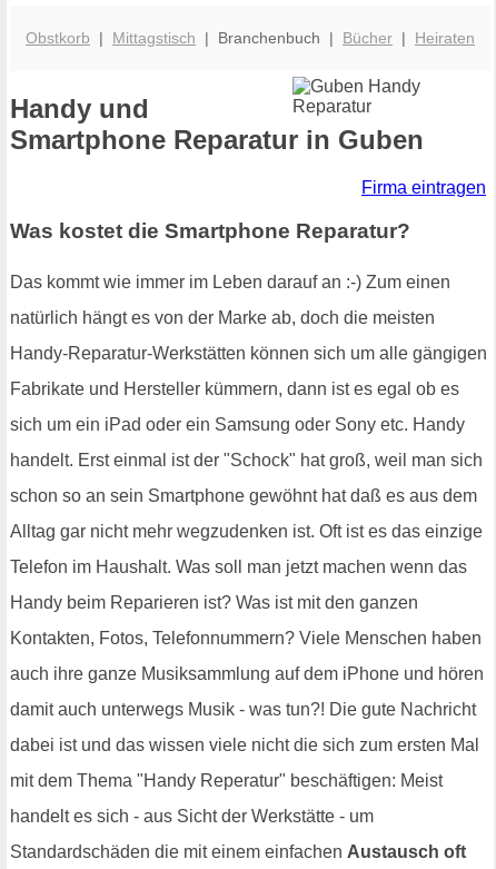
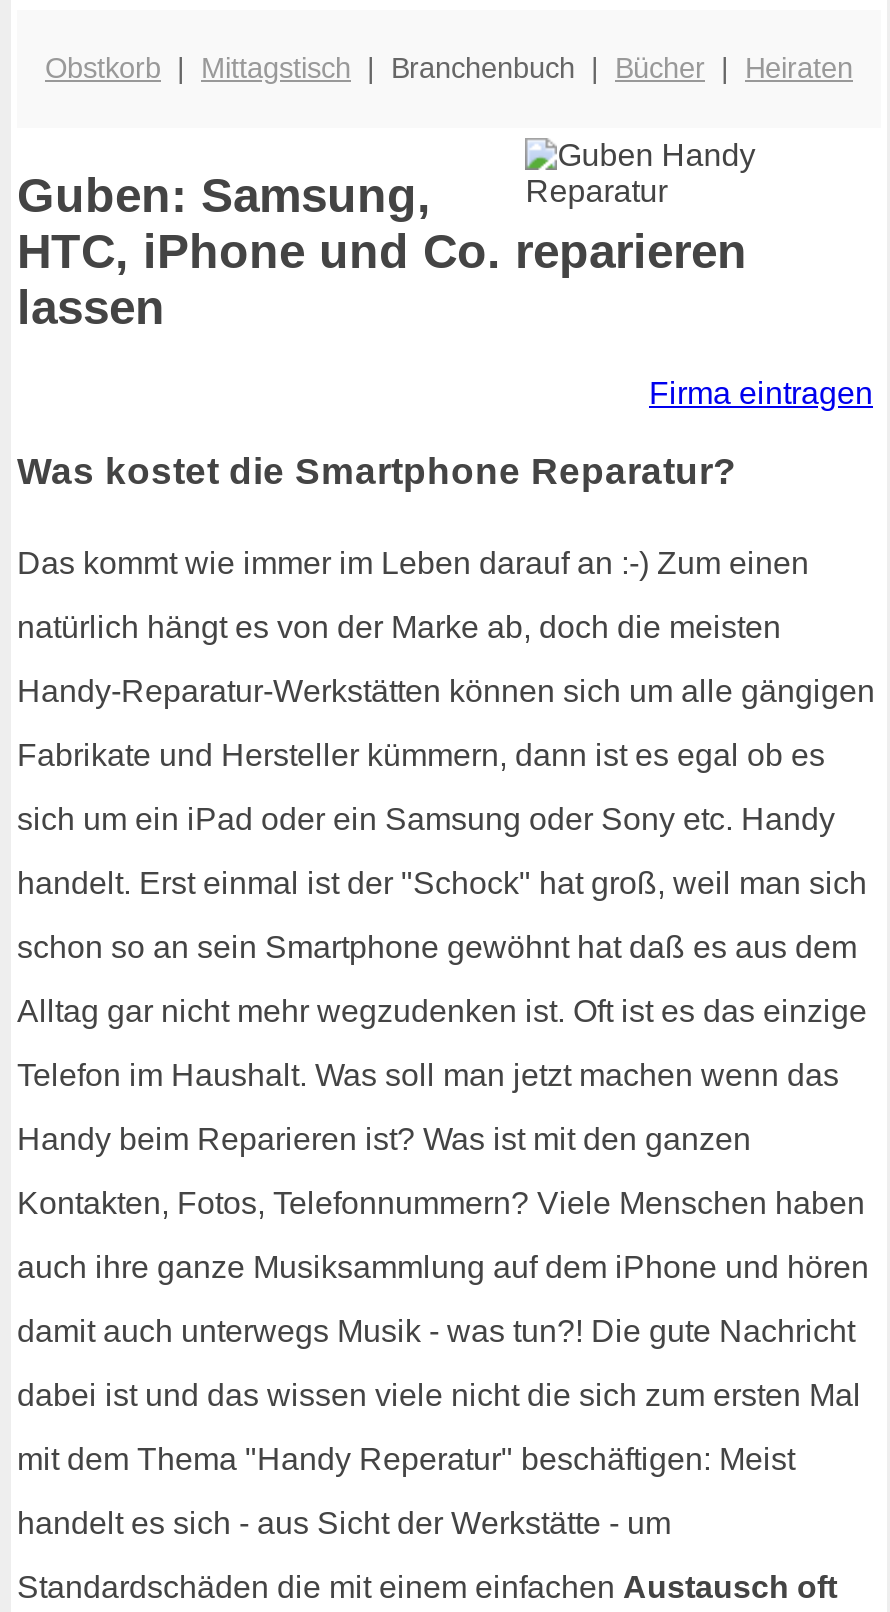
- Handy und
- Smartphone Reparatur in Guben
+ Guben: Samsung,
+ HTC, iPhone und Co. reparieren
+ lassen
